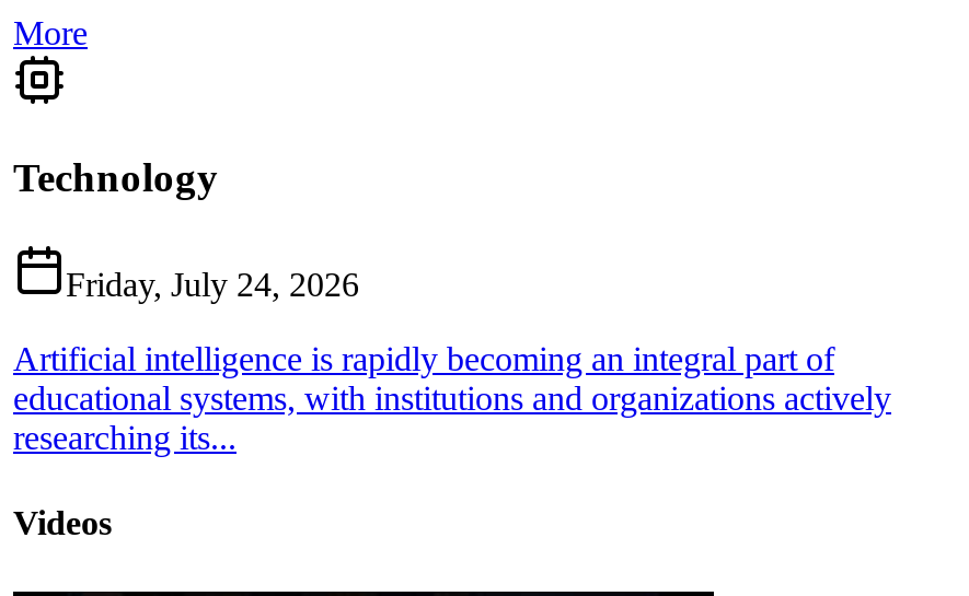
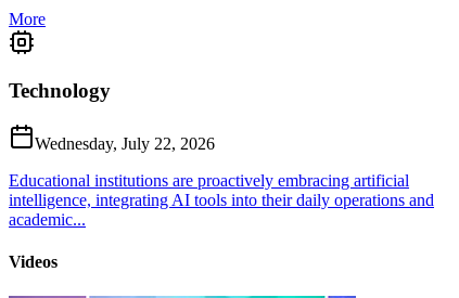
- Friday, July 24, 2026
+ Wednesday, July 22, 2026

- Artificial intelligence is rapidly becoming an integral part of
- educational systems, with institutions and organizations actively
- researching its...
+ Educational institutions are proactively embracing artificial
+ intelligence, integrating AI tools into their daily operations and
+ academic...
